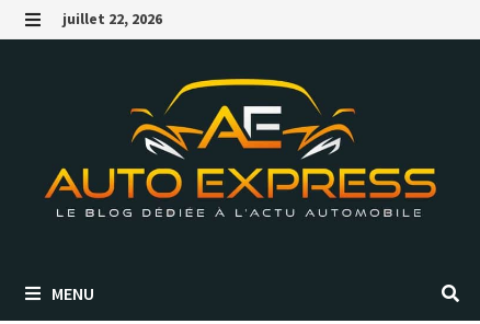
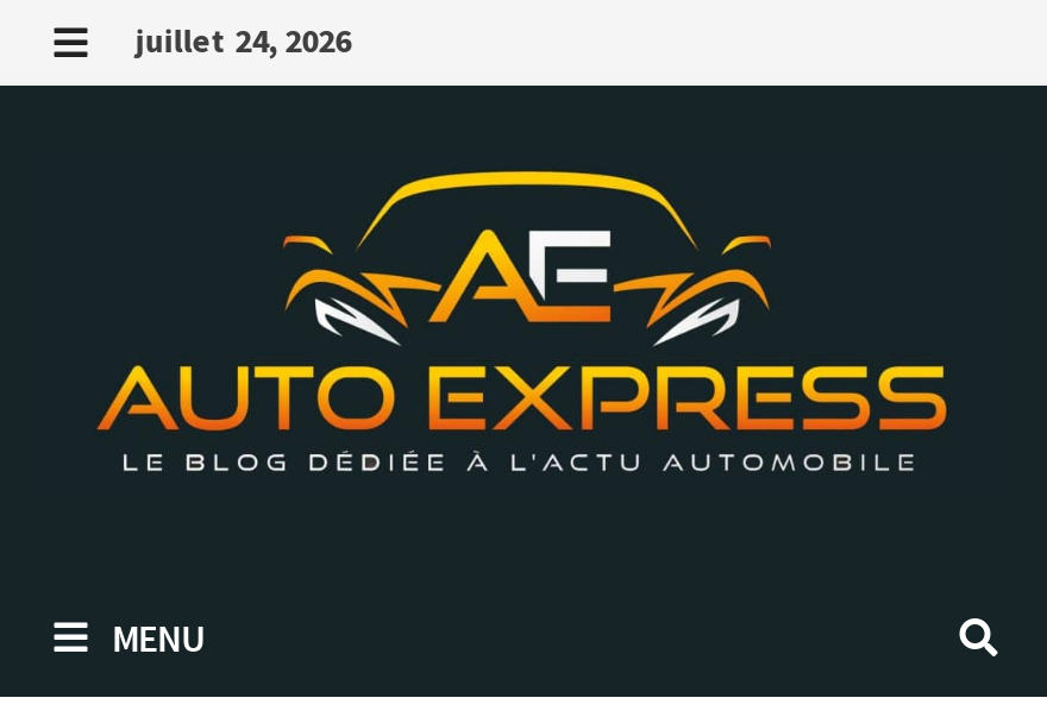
- juillet 22, 2026
+ juillet 24, 2026
